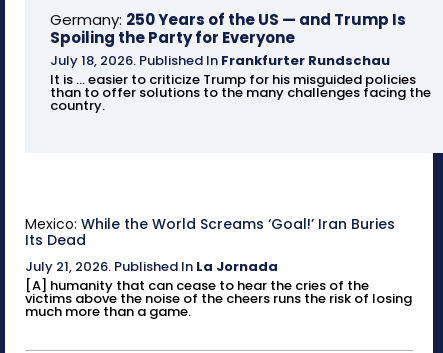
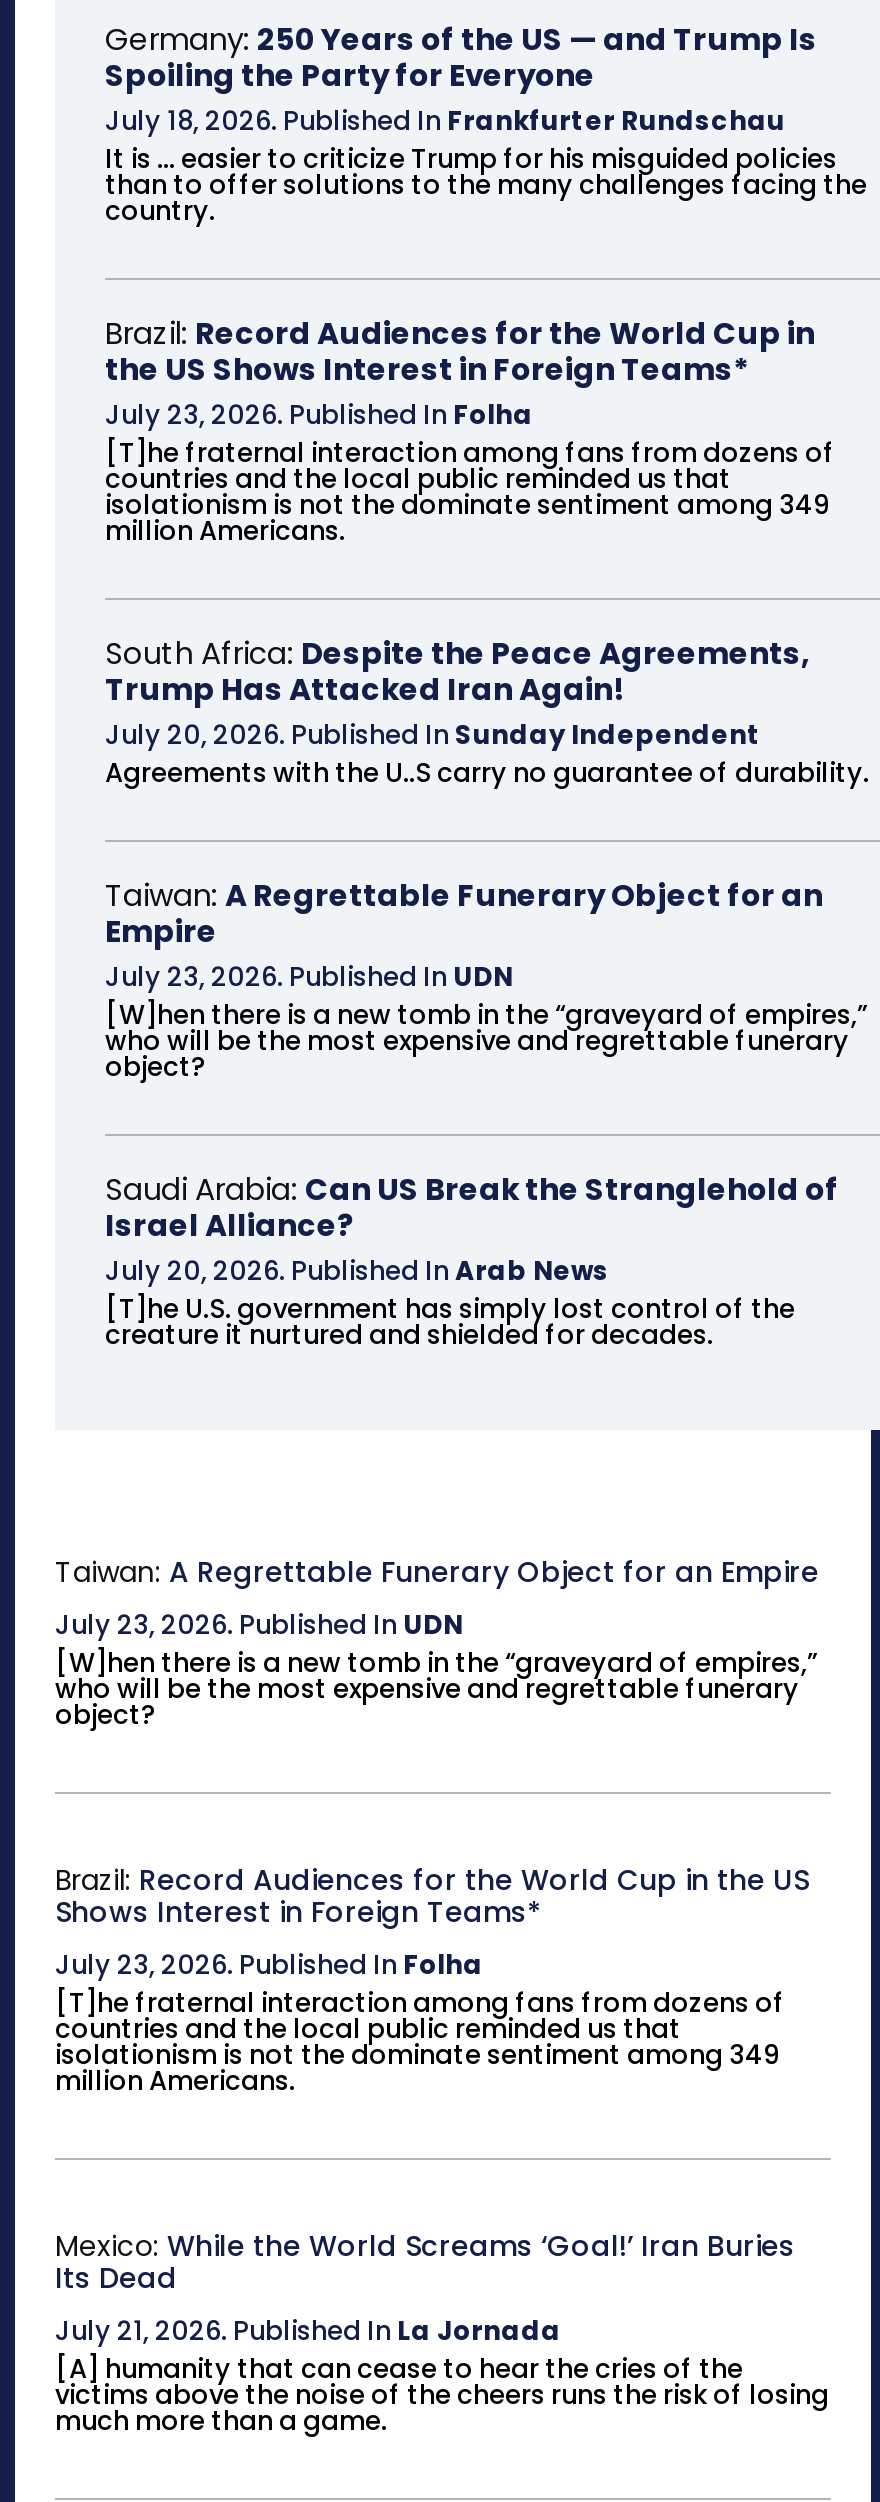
+ Taiwan: A Regrettable Funerary Object for an Empire
+ July 23, 2026. Published In UDN
+ [W]hen there is a new tomb in the “graveyard of empires,”
+ who will be the most expensive and regrettable funerary
+ object?

+ Brazil: Record Audiences for the World Cup in the US
+ Shows Interest in Foreign Teams*
+ July 23, 2026. Published In Folha
+ [T]he fraternal interaction among fans from dozens of
+ countries and the local public reminded us that
+ isolationism is not the dominate sentiment among 349
+ million Americans.

+ Brazil: Record Audiences for the World Cup in
+ the US Shows Interest in Foreign Teams*
+ July 23, 2026. Published In Folha
+ [T]he fraternal interaction among fans from dozens of
+ countries and the local public reminded us that
+ isolationism is not the dominate sentiment among 349
+ million Americans.
+ South Africa: Despite the Peace Agreements,
+ Trump Has Attacked Iran Again!
+ July 20, 2026. Published In Sunday Independent
+ Agreements with the U..S carry no guarantee of durability.
+ Taiwan: A Regrettable Funerary Object for an
+ Empire
+ July 23, 2026. Published In UDN
+ [W]hen there is a new tomb in the “graveyard of empires,”
+ who will be the most expensive and regrettable funerary
+ object?
+ Saudi Arabia: Can US Break the Stranglehold of
+ Israel Alliance?
+ July 20, 2026. Published In Arab News
+ [T]he U.S. government has simply lost control of the
+ creature it nurtured and shielded for decades.
